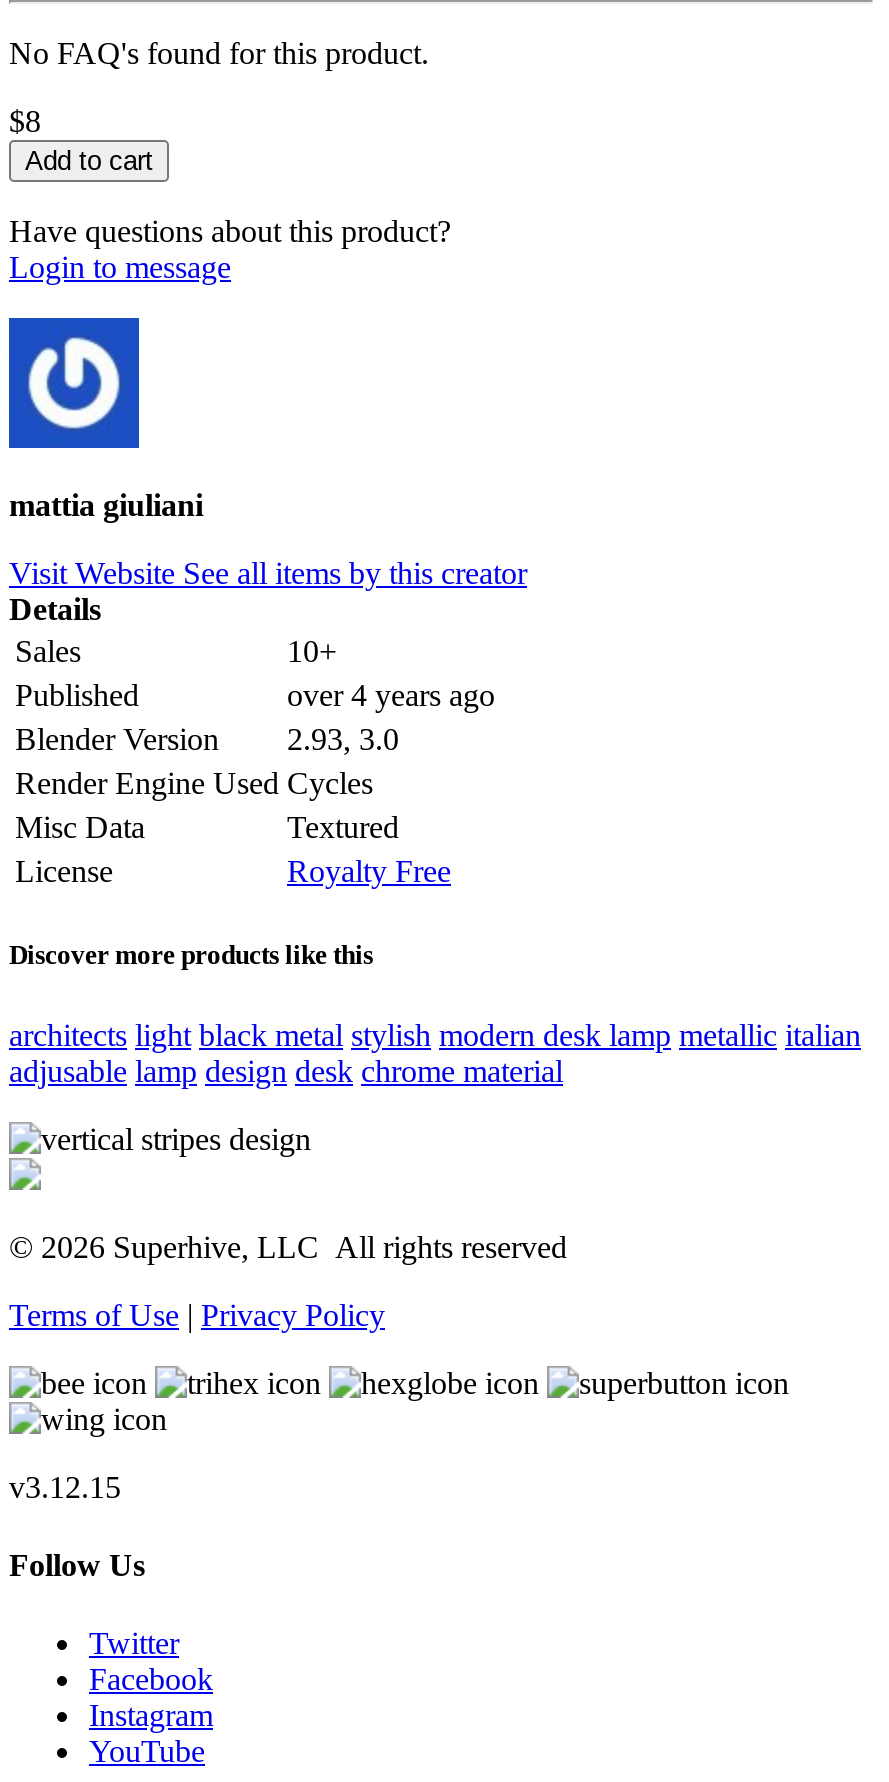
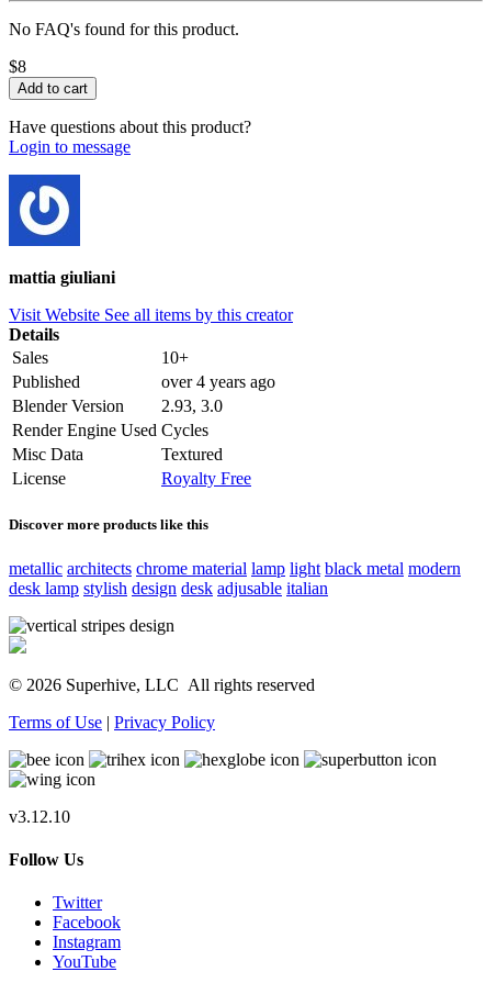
- architects light black metal stylish modern desk lamp metallic italian
- adjusable lamp design desk chrome material
+ metallic architects chrome material lamp light black metal modern
+ desk lamp stylish design desk adjusable italian

- v3.12.15
+ v3.12.10
